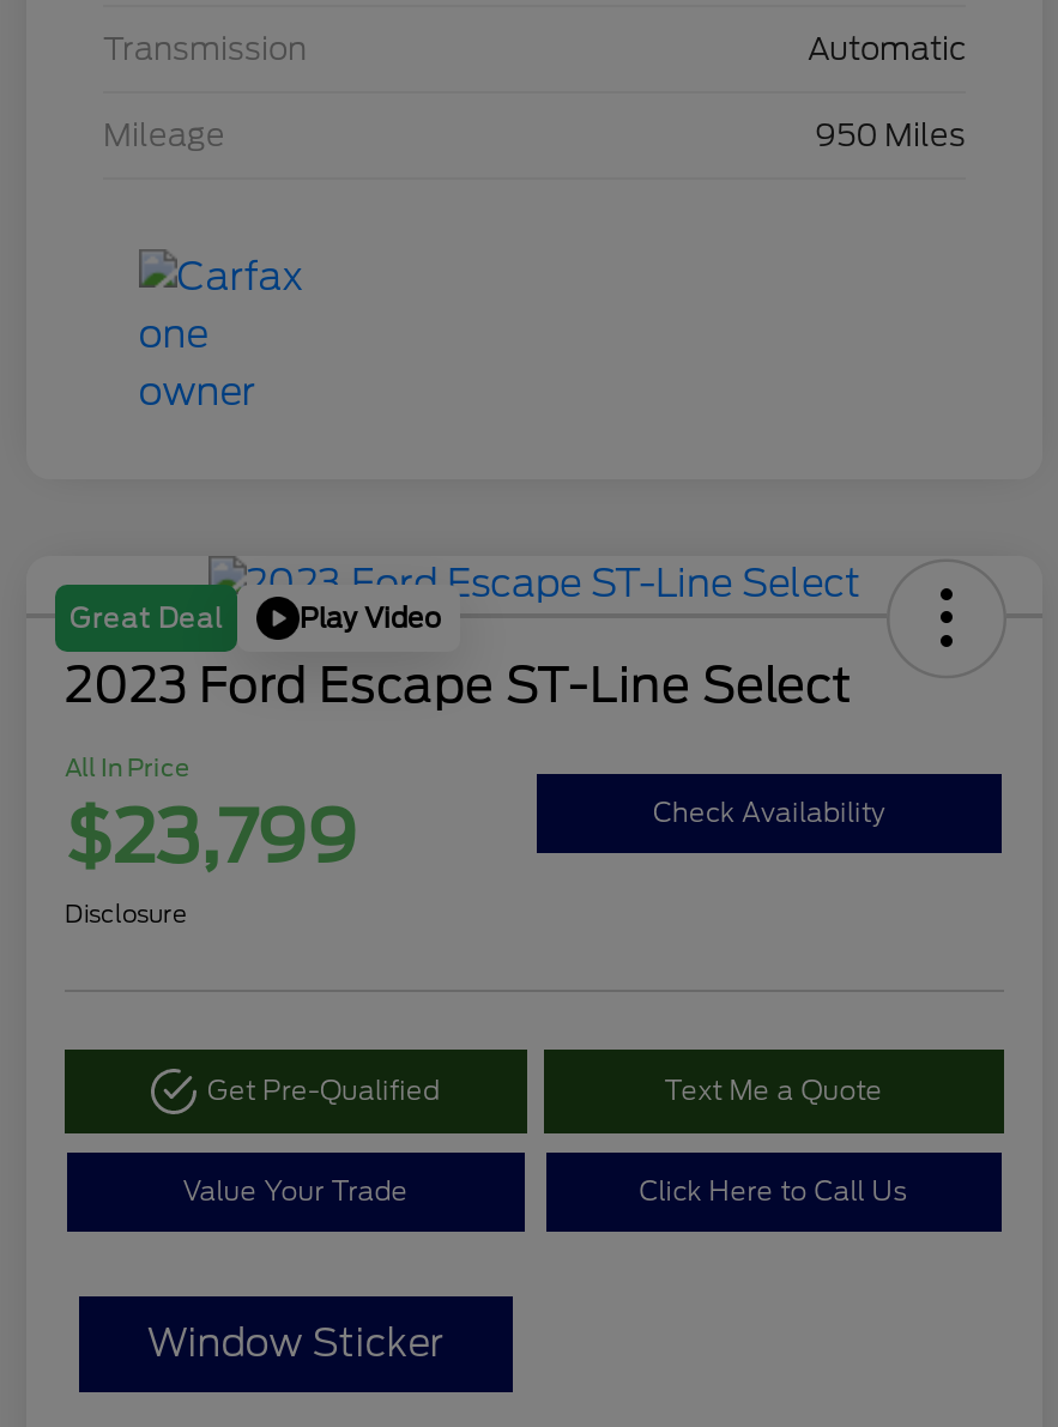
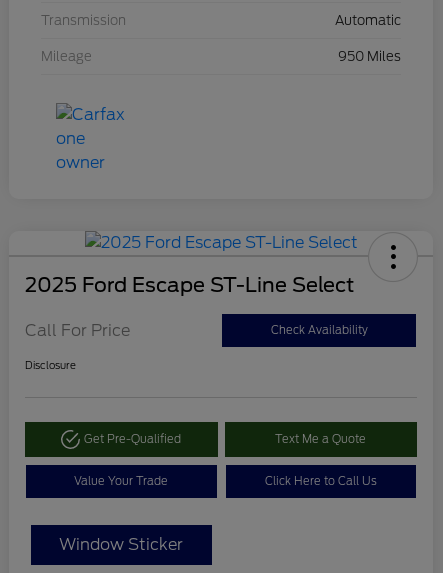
- Great Deal
- Play Video
- 2023 Ford Escape ST-Line Select
+ 2025 Ford Escape ST-Line Select

- All In Price
- $23,799
+ Call For Price
